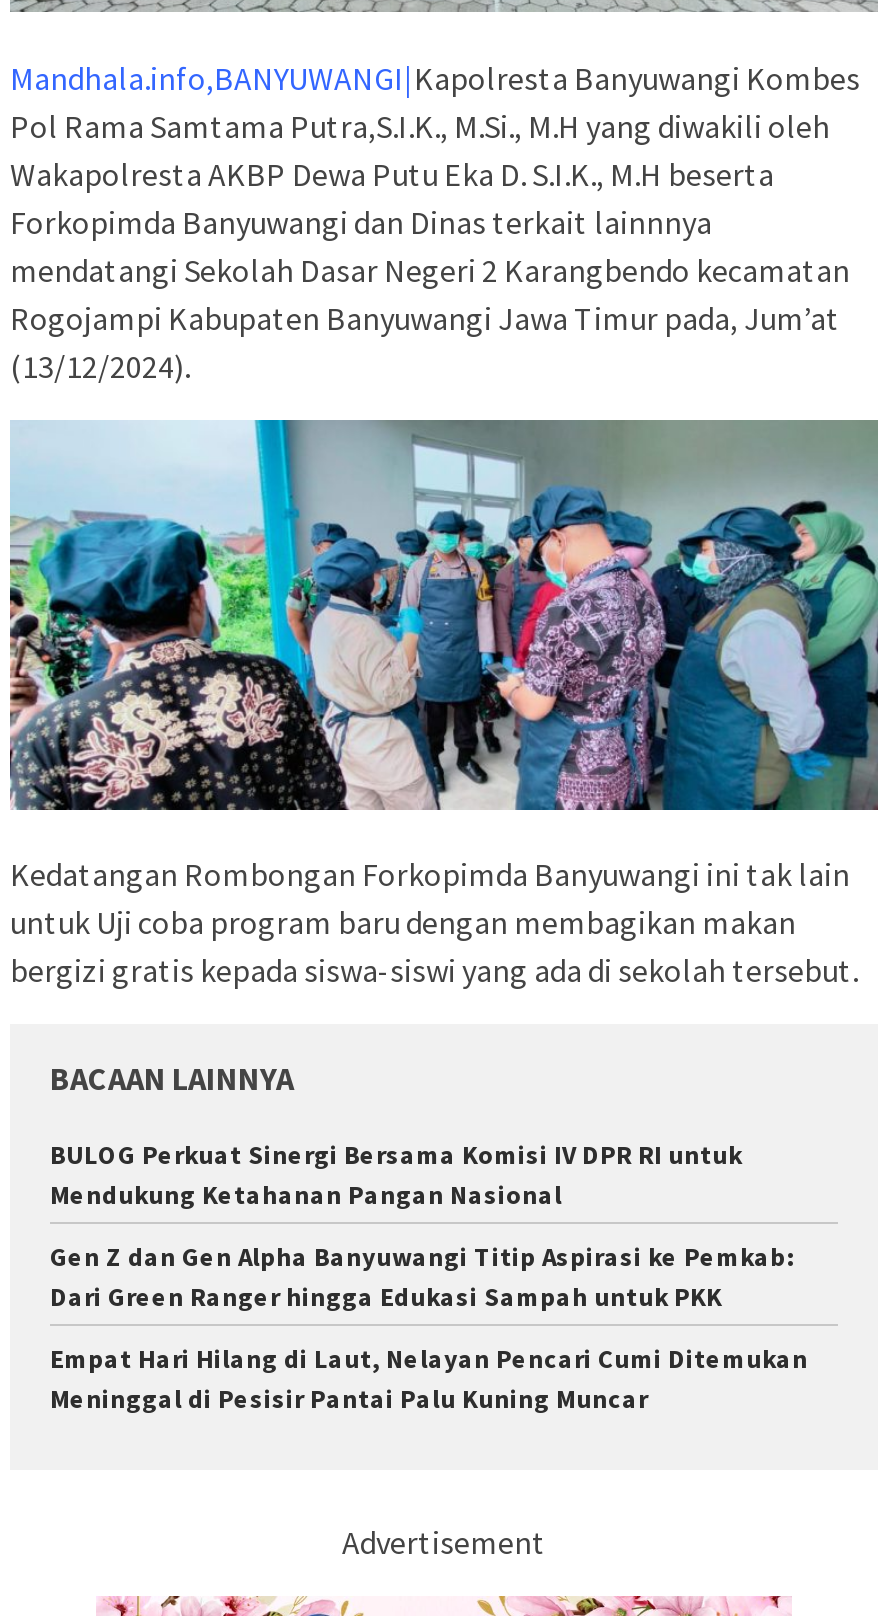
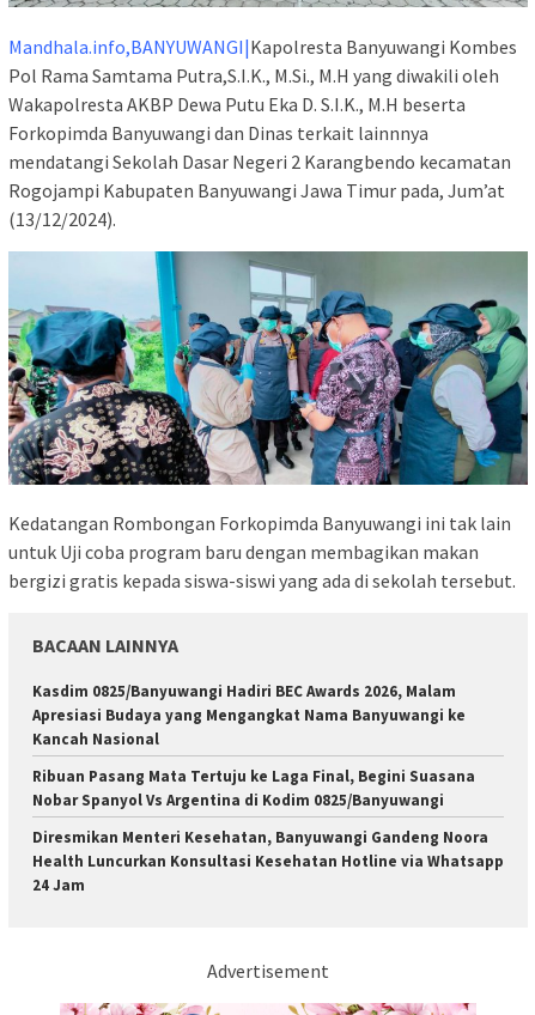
- BULOG Perkuat Sinergi Bersama Komisi IV DPR RI untuk
- Mendukung Ketahanan Pangan Nasional
+ Kasdim 0825/Banyuwangi Hadiri BEC Awards 2026, Malam
+ Apresiasi Budaya yang Mengangkat Nama Banyuwangi ke
+ Kancah Nasional

- Gen Z dan Gen Alpha Banyuwangi Titip Aspirasi ke Pemkab:
- Dari Green Ranger hingga Edukasi Sampah untuk PKK
+ Ribuan Pasang Mata Tertuju ke Laga Final, Begini Suasana
+ Nobar Spanyol Vs Argentina di Kodim 0825/Banyuwangi

- Empat Hari Hilang di Laut, Nelayan Pencari Cumi Ditemukan
- Meninggal di Pesisir Pantai Palu Kuning Muncar
+ Diresmikan Menteri Kesehatan, Banyuwangi Gandeng Noora
+ Health Luncurkan Konsultasi Kesehatan Hotline via Whatsapp
+ 24 Jam
